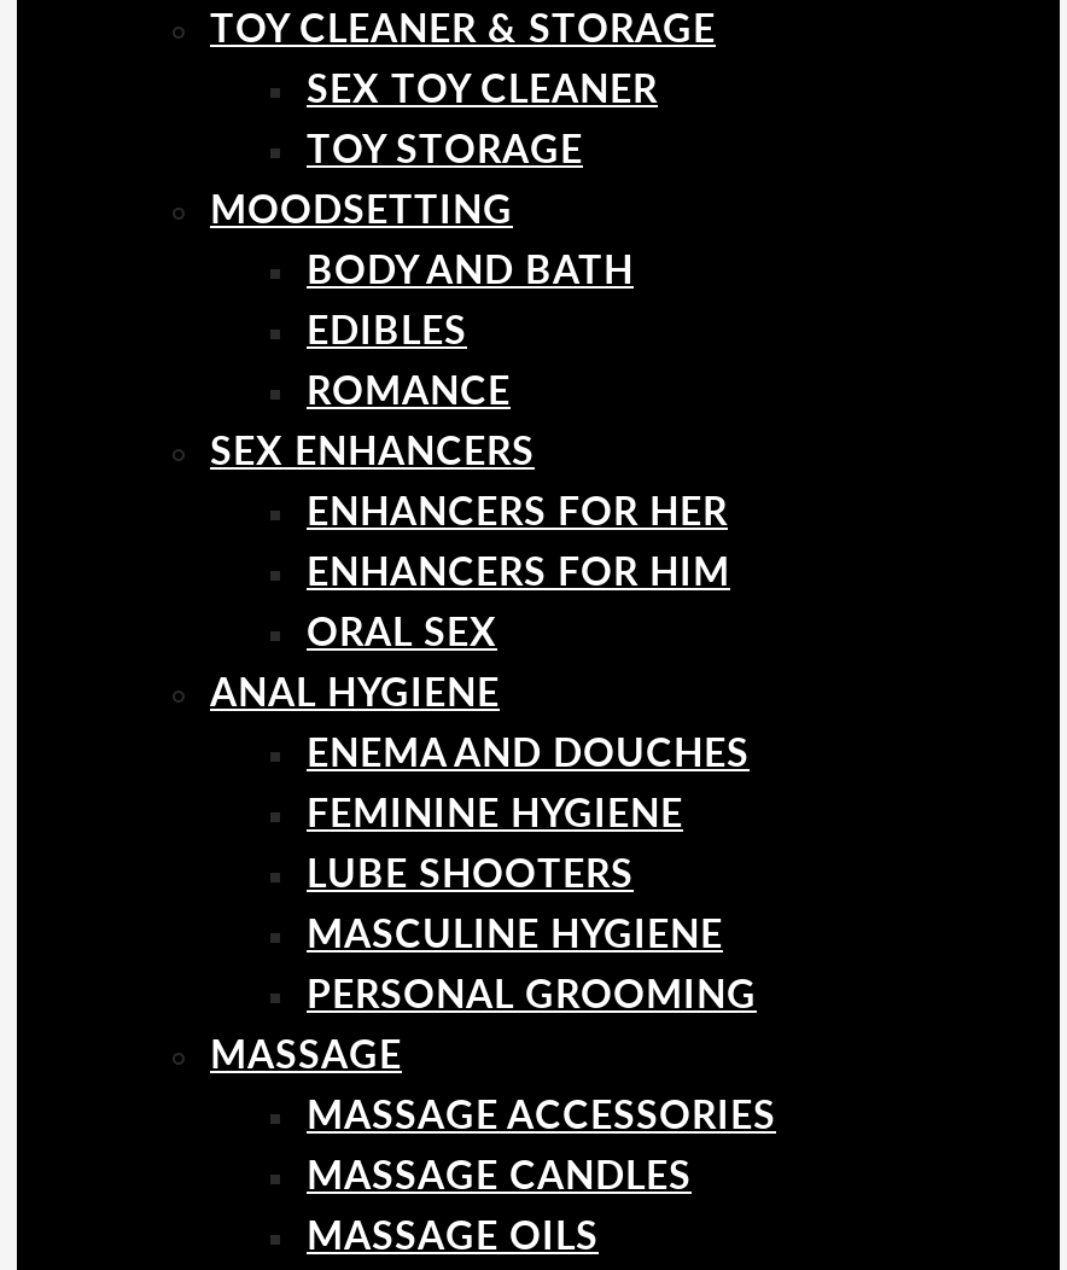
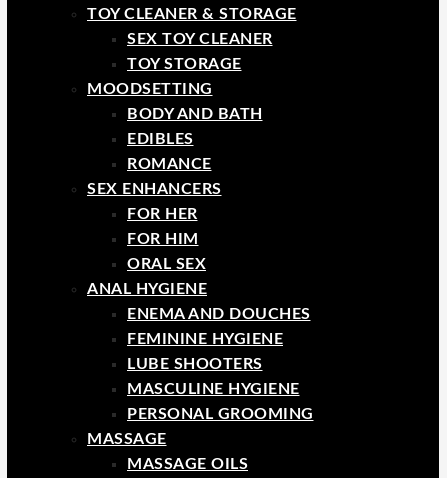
- ENHANCERS FOR HER
+ FOR HER

- ENHANCERS FOR HIM
+ FOR HIM

- MASSAGE ACCESSORIES
- MASSAGE CANDLES
